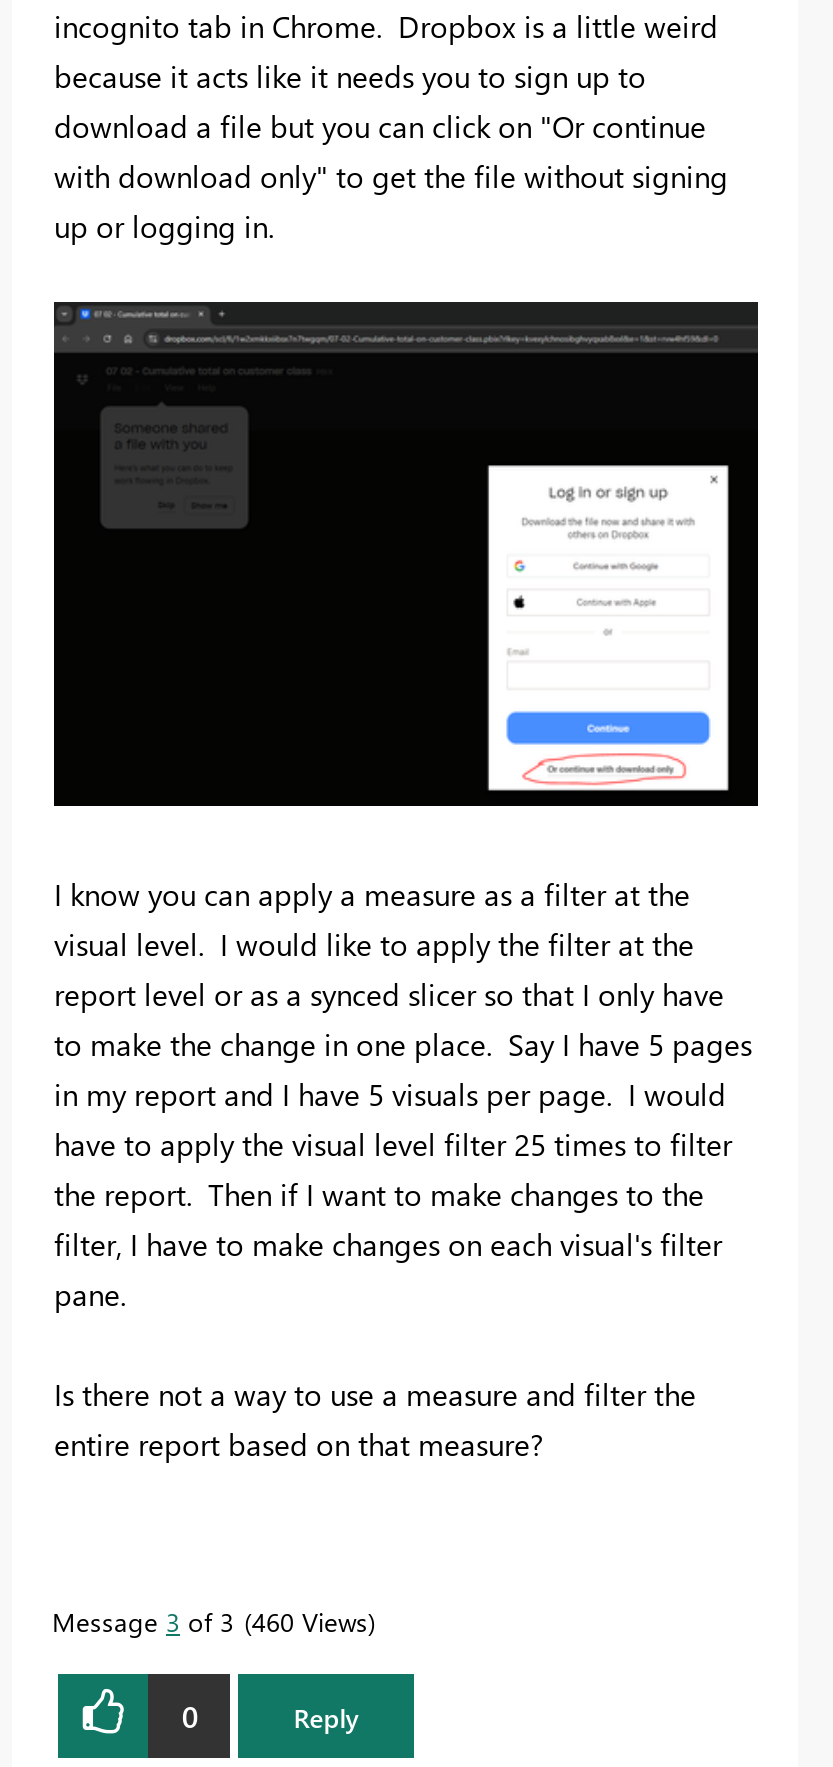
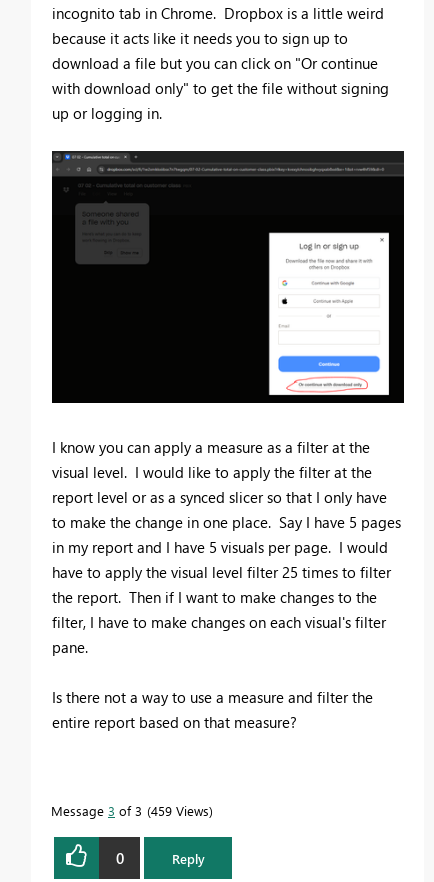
- Message 3 of 3 460 Views
+ Message 3 of 3 459 Views
